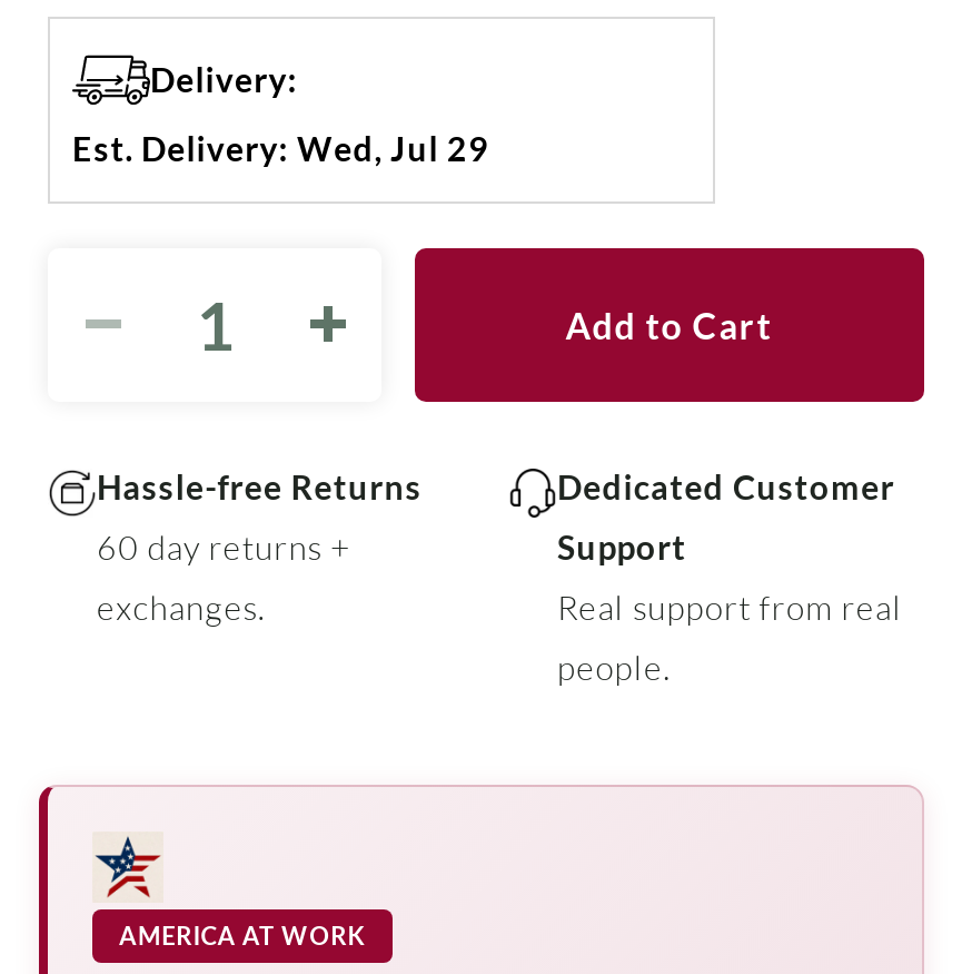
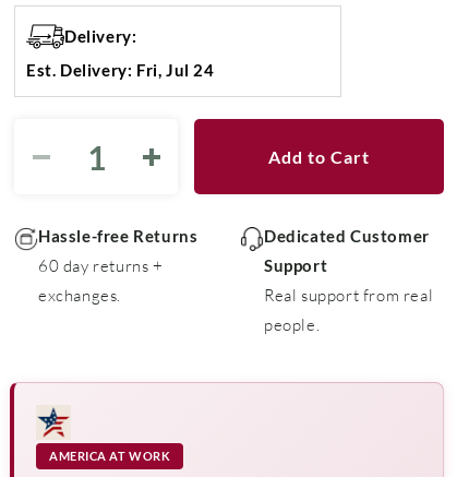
- Est. Delivery: Wed, Jul 29
+ Est. Delivery: Fri, Jul 24
